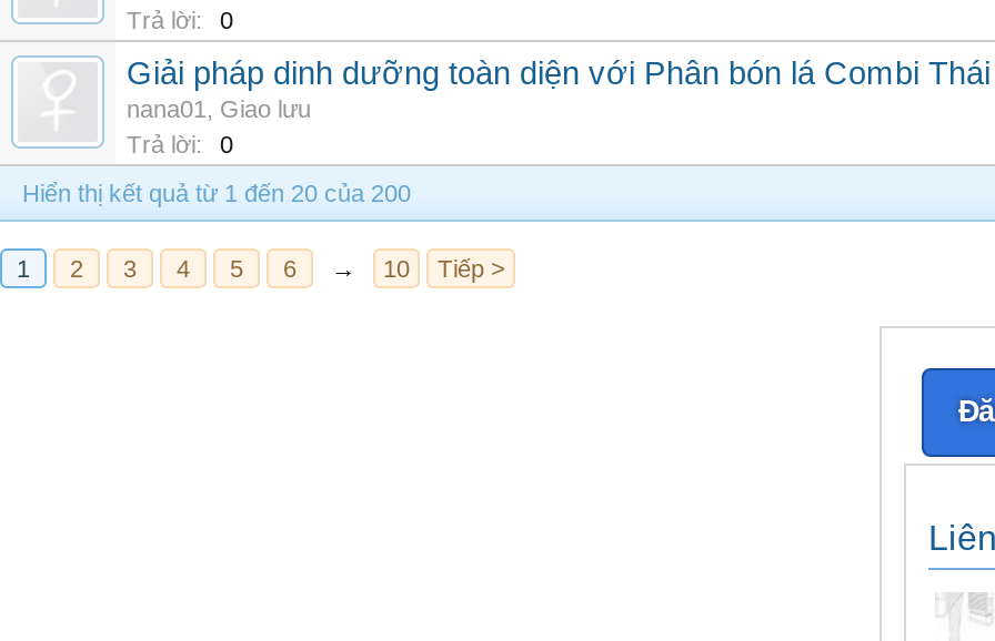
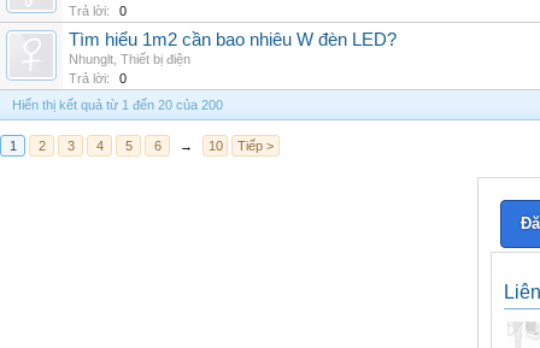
- Giải pháp dinh dưỡng toàn diện với Phân bón lá Combi Thái
- nana01, Giao lưu
+ Tìm hiểu 1m2 cần bao nhiêu W đèn LED?
+ Nhunglt, Thiết bị điện
